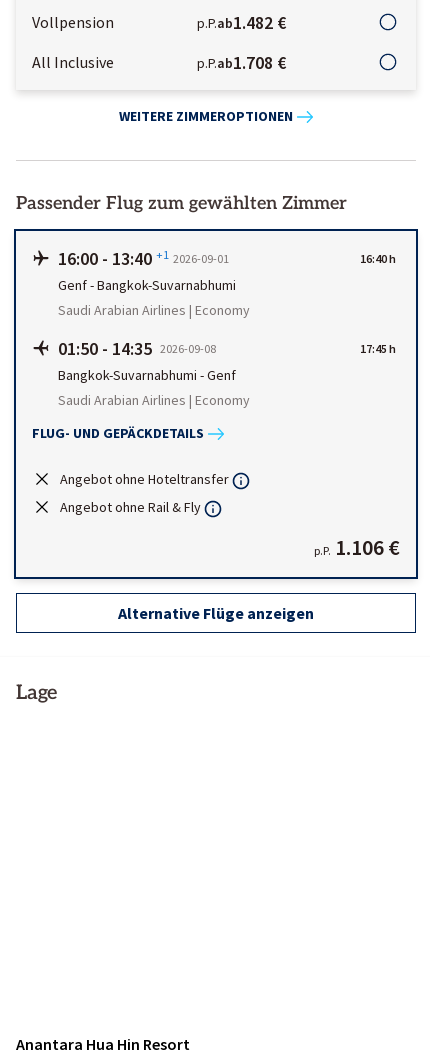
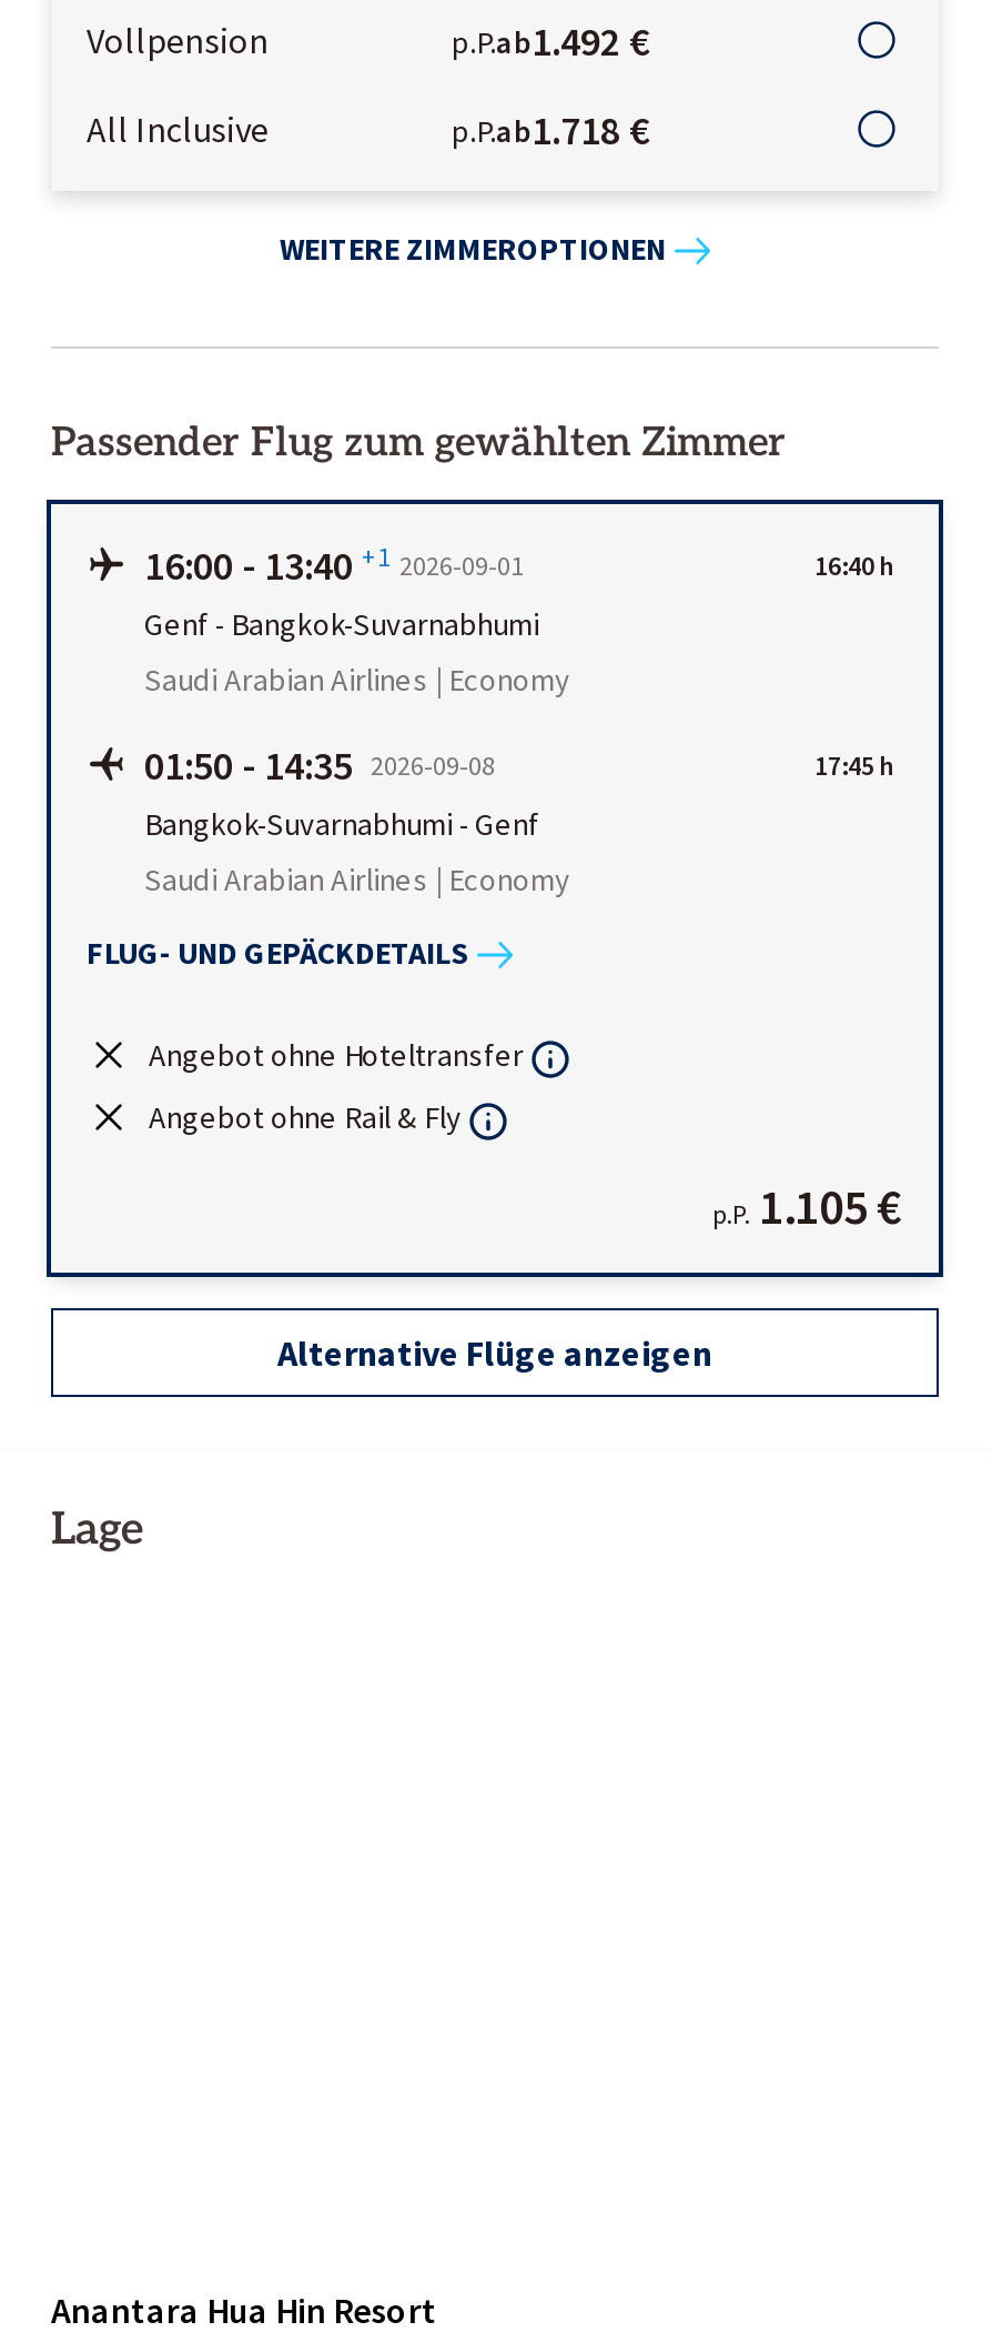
- p.P.ab1.482 €
+ p.P.ab1.492 €

- p.P.ab1.708 €
+ p.P.ab1.718 €

- p.P. 1.106 €
+ p.P. 1.105 €
